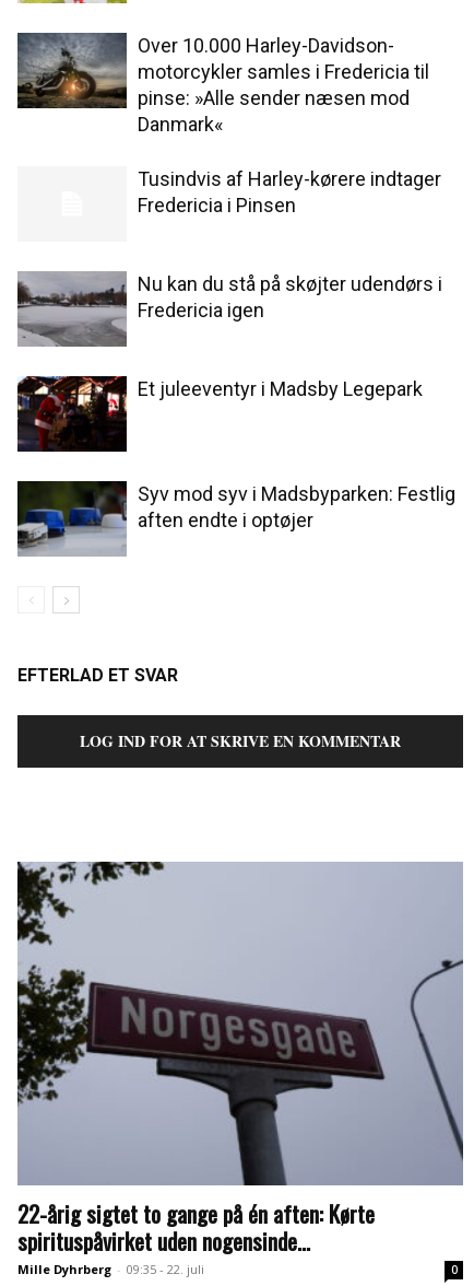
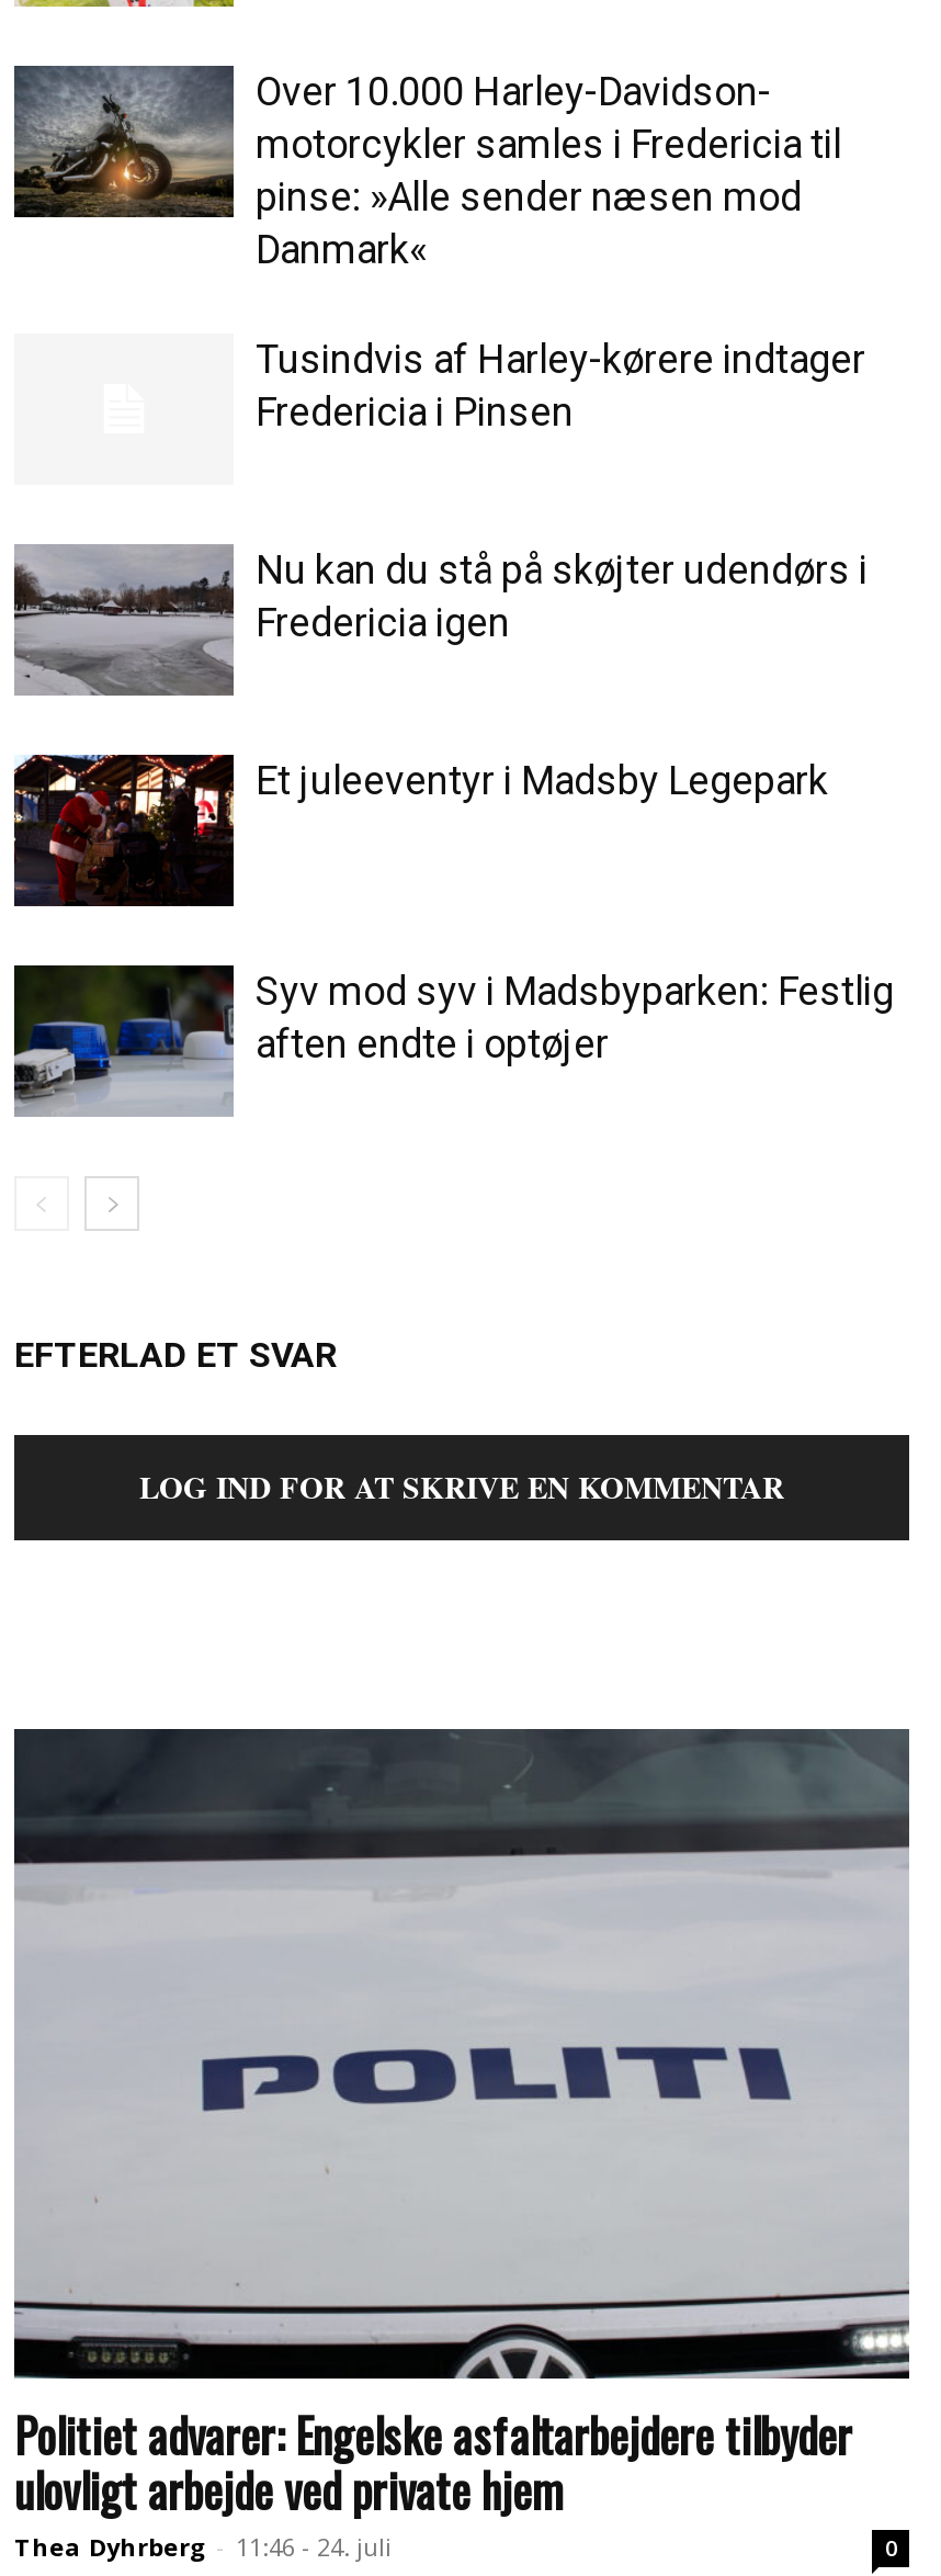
- [image]
+ [image]

- [image]
- 22-årig sigtet to gange på én aften: Kørte
- spirituspåvirket uden nogensinde...
- Mille Dyhrberg - 09:35 - 22. juli
+ [image]
+ Politiet advarer: Engelske asfaltarbejdere tilbyder
+ ulovligt arbejde ved private hjem
+ Thea Dyhrberg - 11:46 - 24. juli
